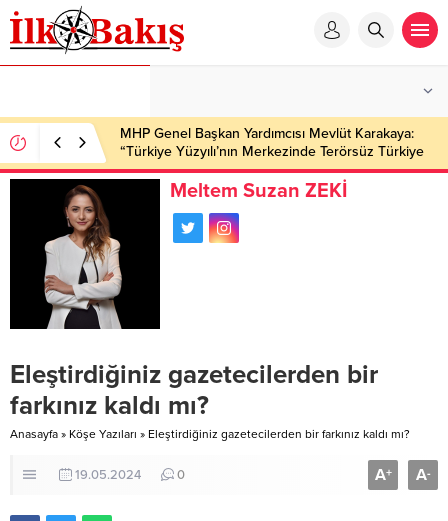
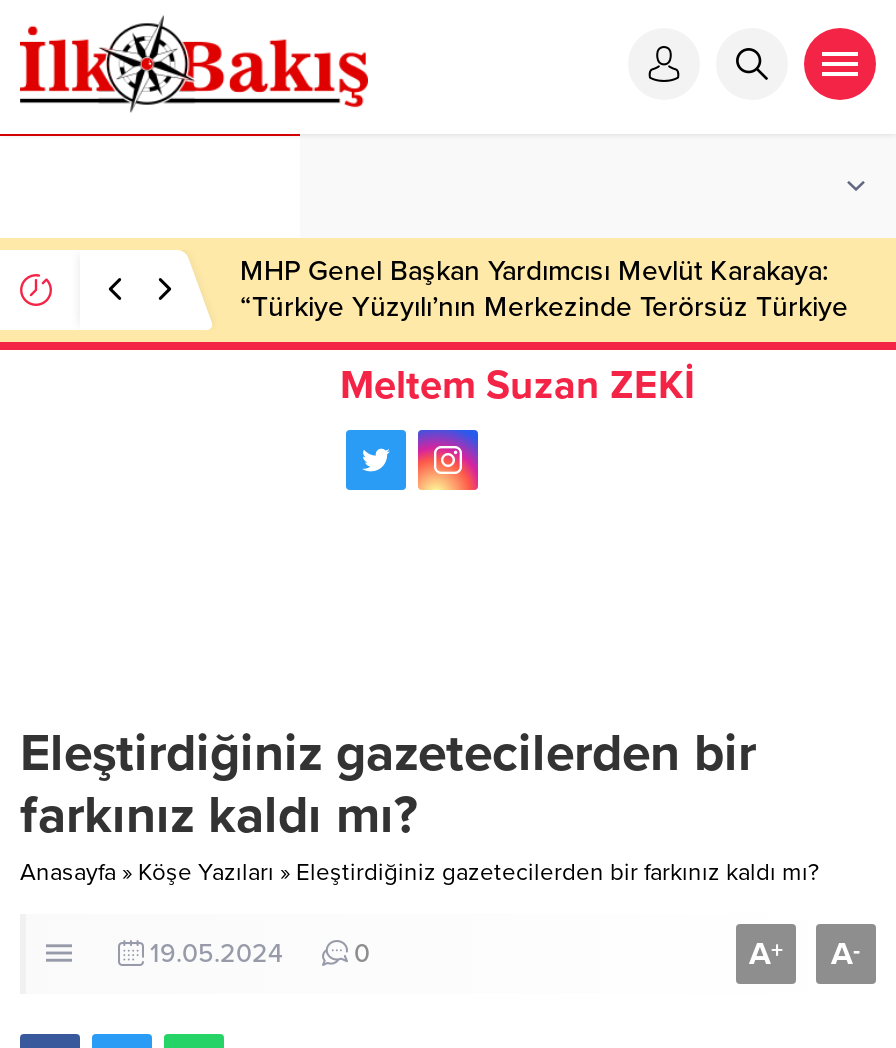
- [image]
